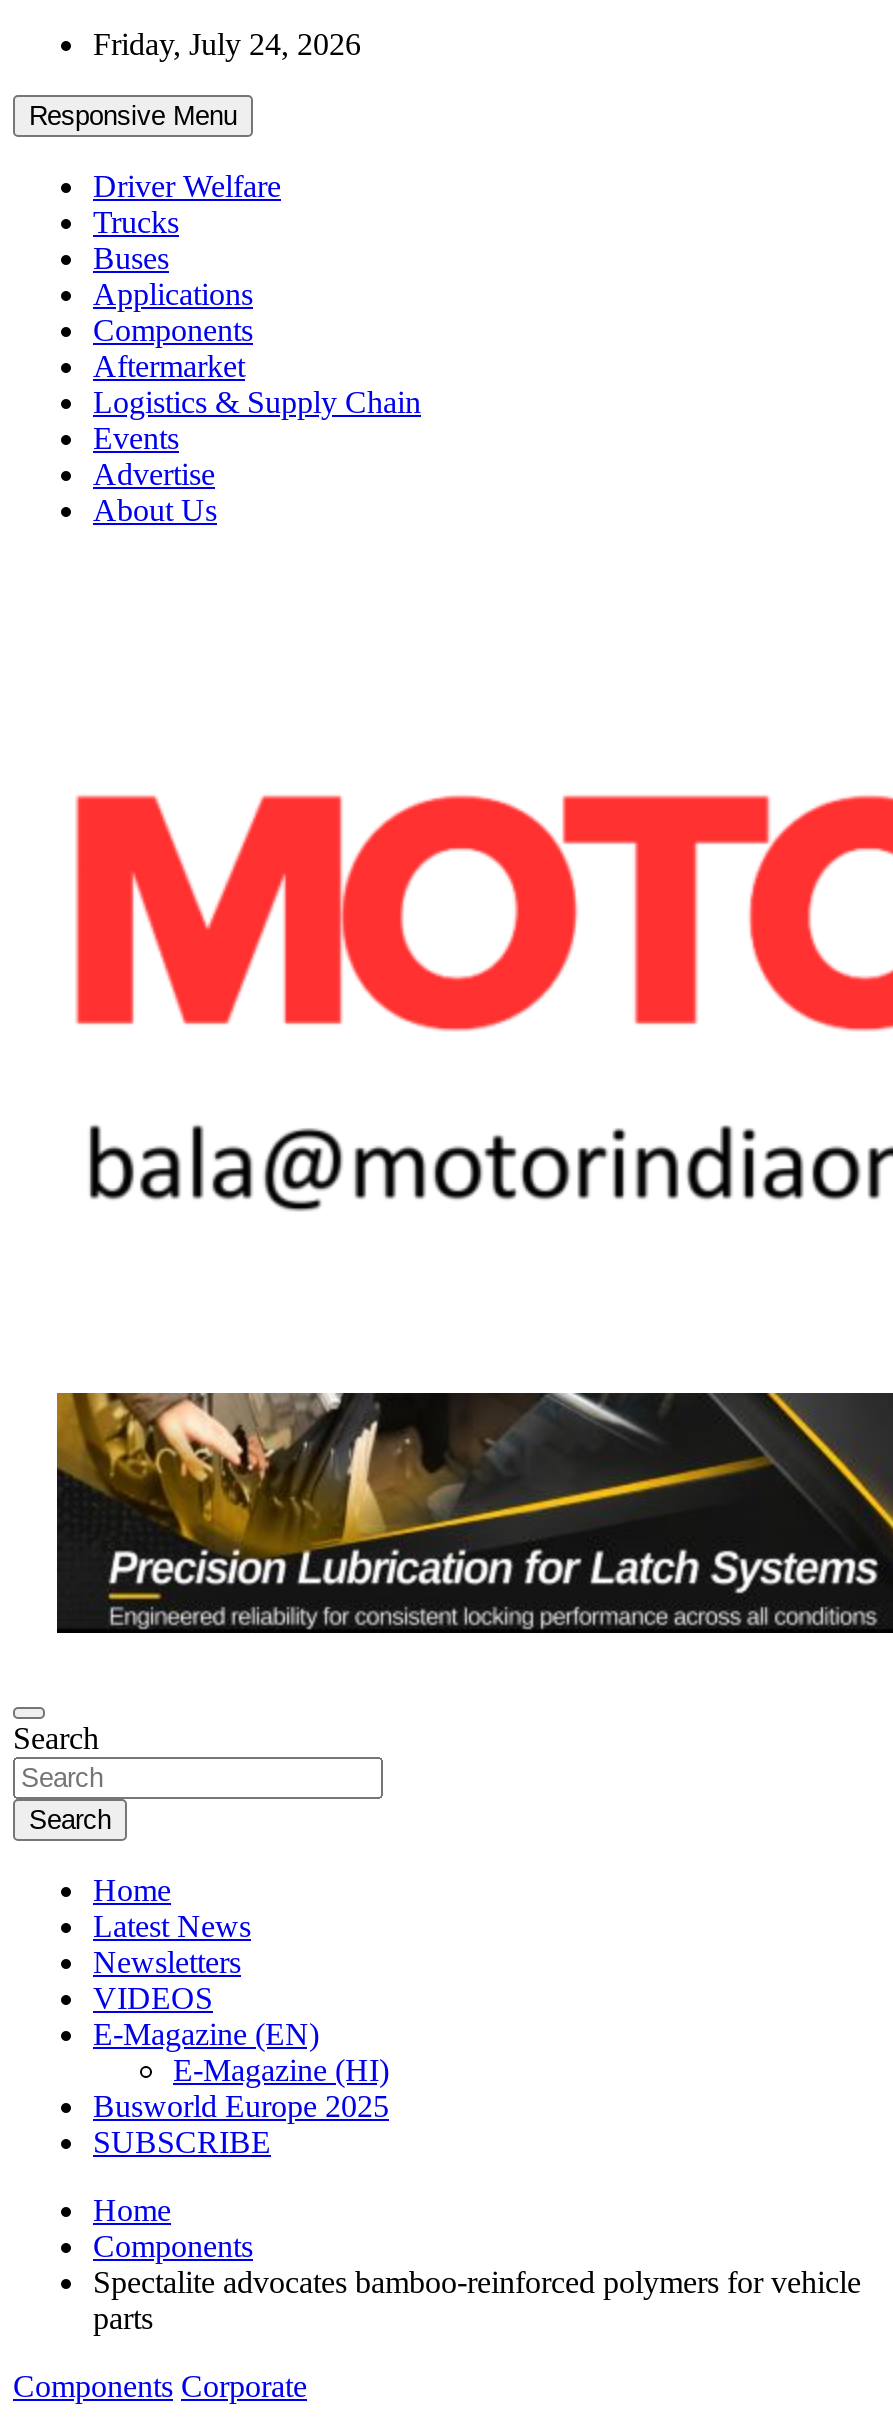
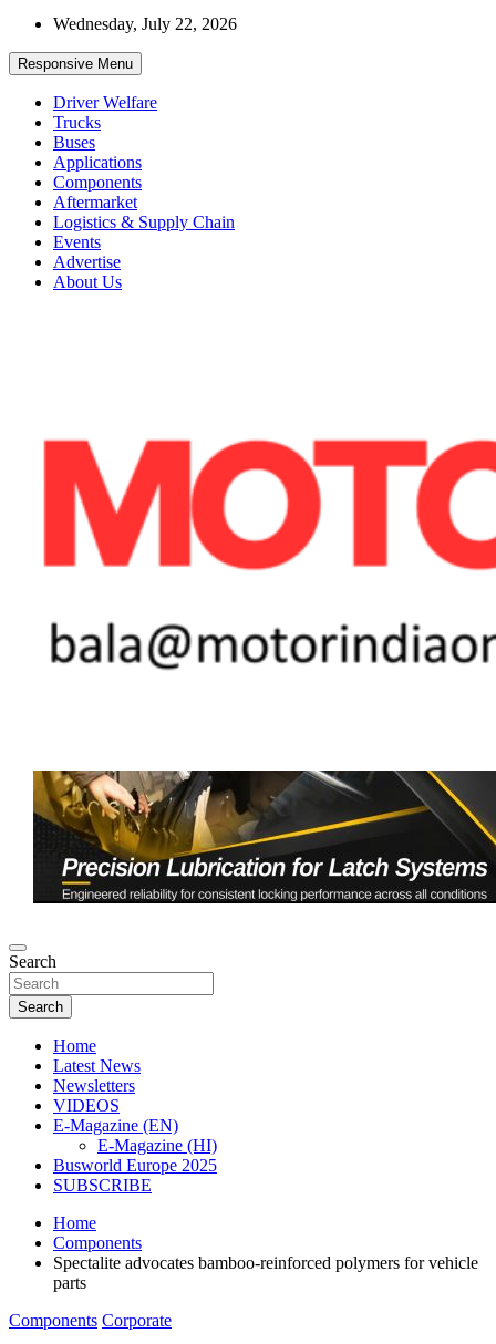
- Friday, July 24, 2026
+ Wednesday, July 22, 2026
